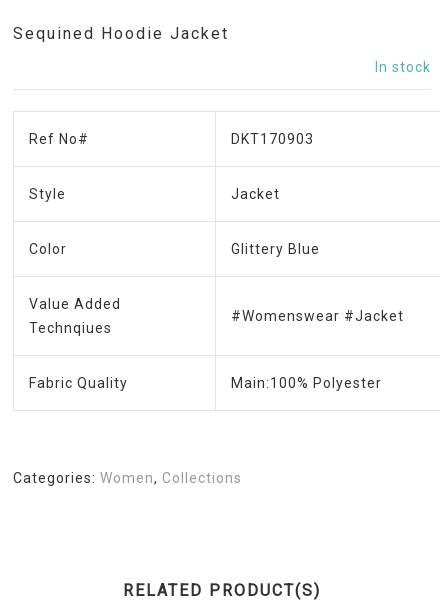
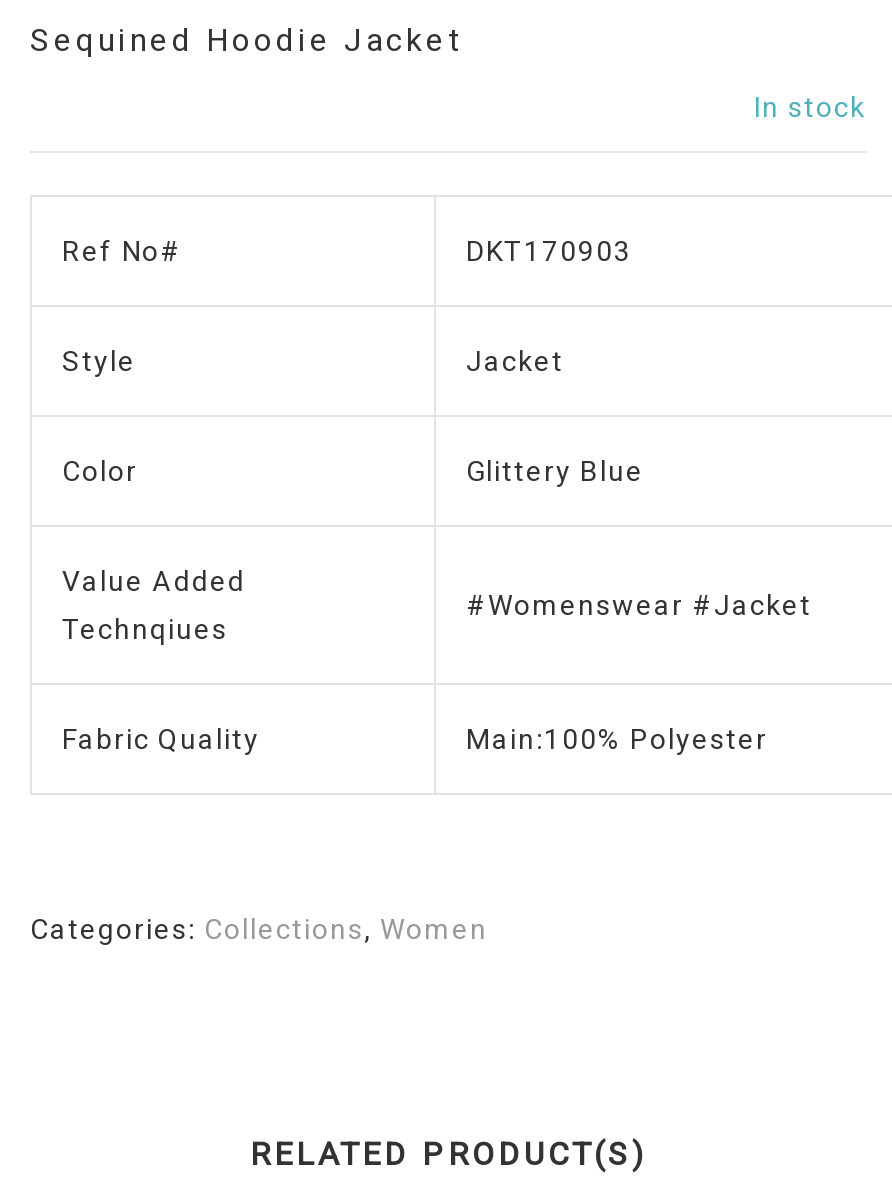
- Categories: Women, Collections
+ Categories: Collections, Women
